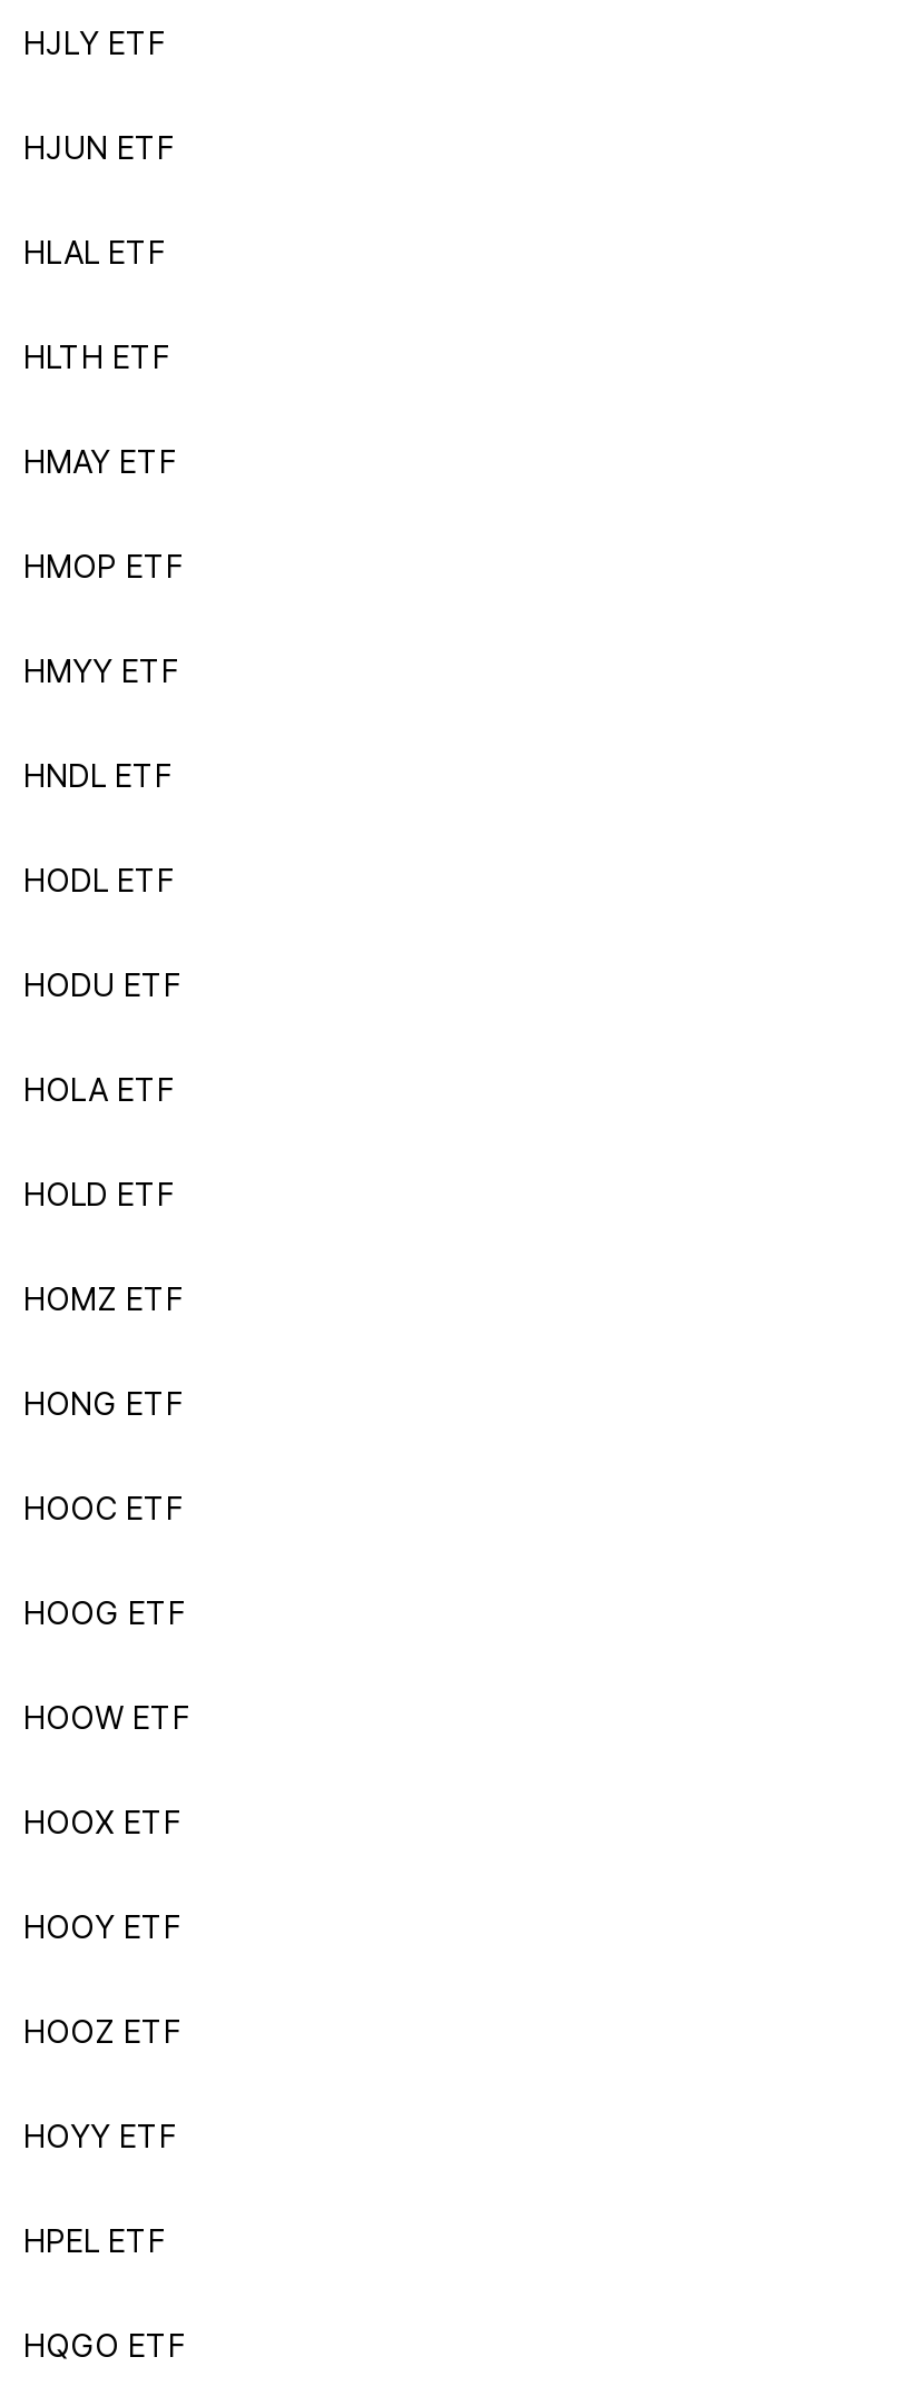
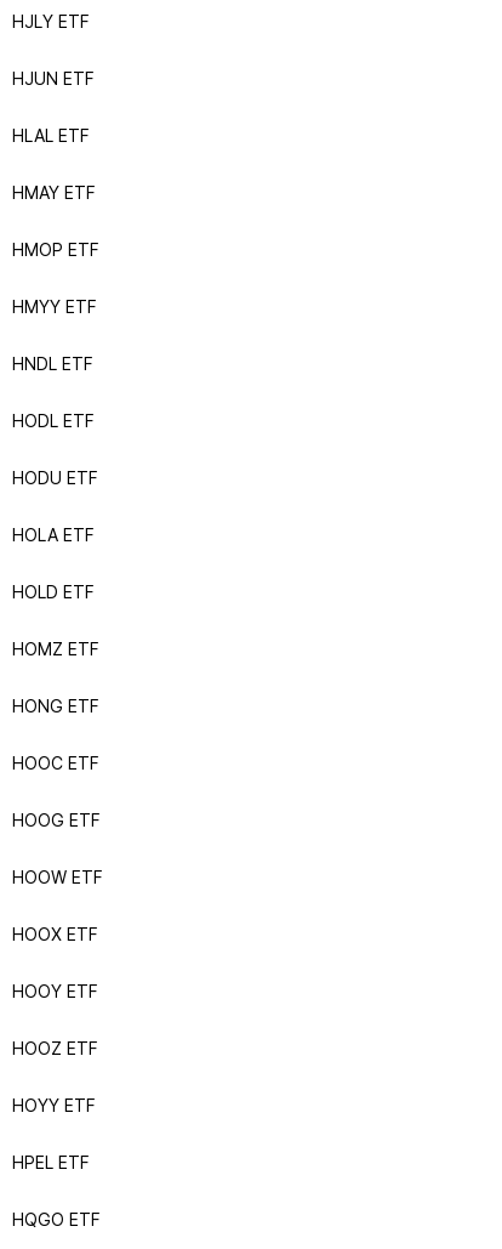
- HLTH ETF
